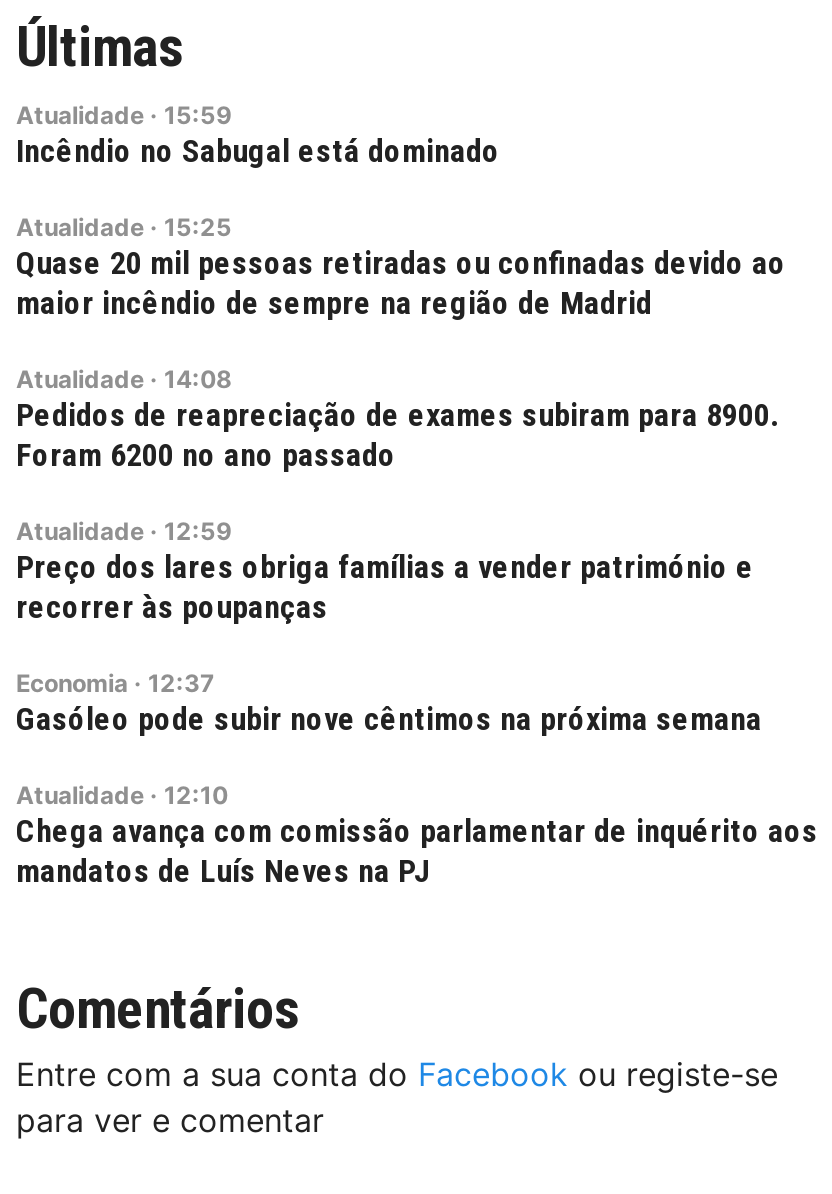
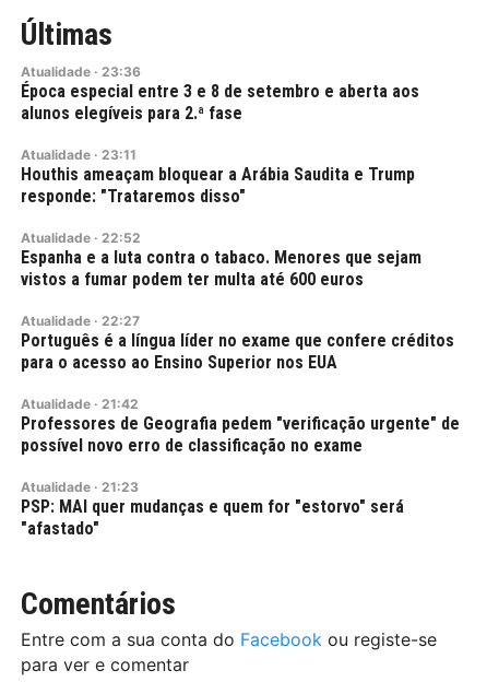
- Atualidade · 15:59
- Incêndio no Sabugal está dominado
+ Atualidade · 23:36
+ Época especial entre 3 e 8 de setembro e aberta aos
+ alunos elegíveis para 2.ª fase

- Atualidade · 15:25
- Quase 20 mil pessoas retiradas ou confinadas devido ao
- maior incêndio de sempre na região de Madrid
+ Atualidade · 23:11
+ Houthis ameaçam bloquear a Arábia Saudita e Trump
+ responde: "Trataremos disso"

- Atualidade · 14:08
- Pedidos de reapreciação de exames subiram para 8900.
- Foram 6200 no ano passado
+ Atualidade · 22:52
+ Espanha e a luta contra o tabaco. Menores que sejam
+ vistos a fumar podem ter multa até 600 euros

- Atualidade · 12:59
- Preço dos lares obriga famílias a vender património e
- recorrer às poupanças
+ Atualidade · 22:27
+ Português é a língua líder no exame que confere créditos
+ para o acesso ao Ensino Superior nos EUA

- Economia · 12:37
- Gasóleo pode subir nove cêntimos na próxima semana
+ Atualidade · 21:42
+ Professores de Geografia pedem "verificação urgente" de
+ possível novo erro de classificação no exame

- Atualidade · 12:10
- Chega avança com comissão parlamentar de inquérito aos
- mandatos de Luís Neves na PJ
+ Atualidade · 21:23
+ PSP: MAI quer mudanças e quem for "estorvo" será
+ "afastado"
